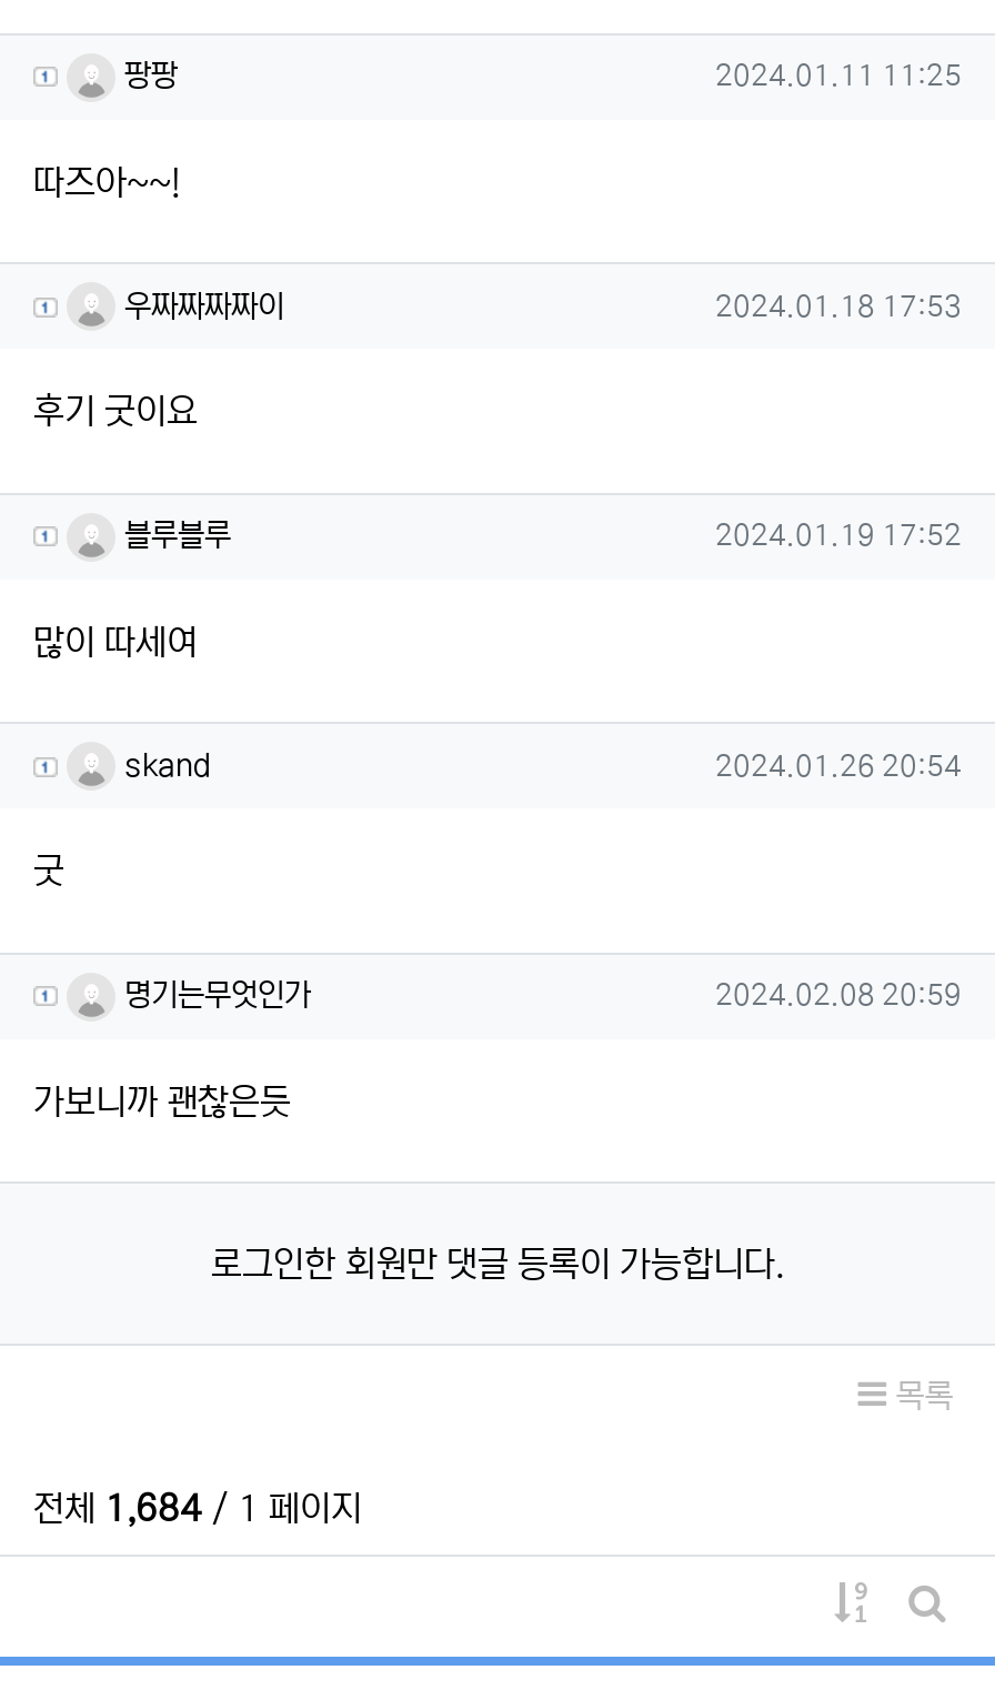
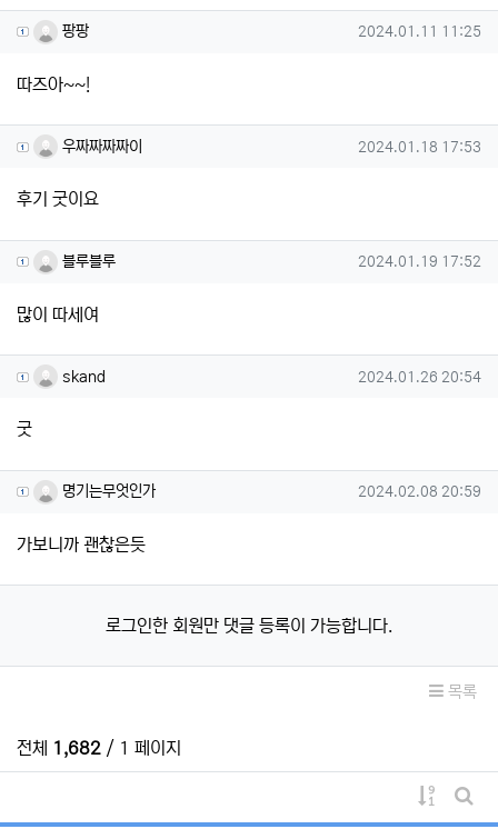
- 전체 1,684 / 1 페이지
+ 전체 1,682 / 1 페이지
